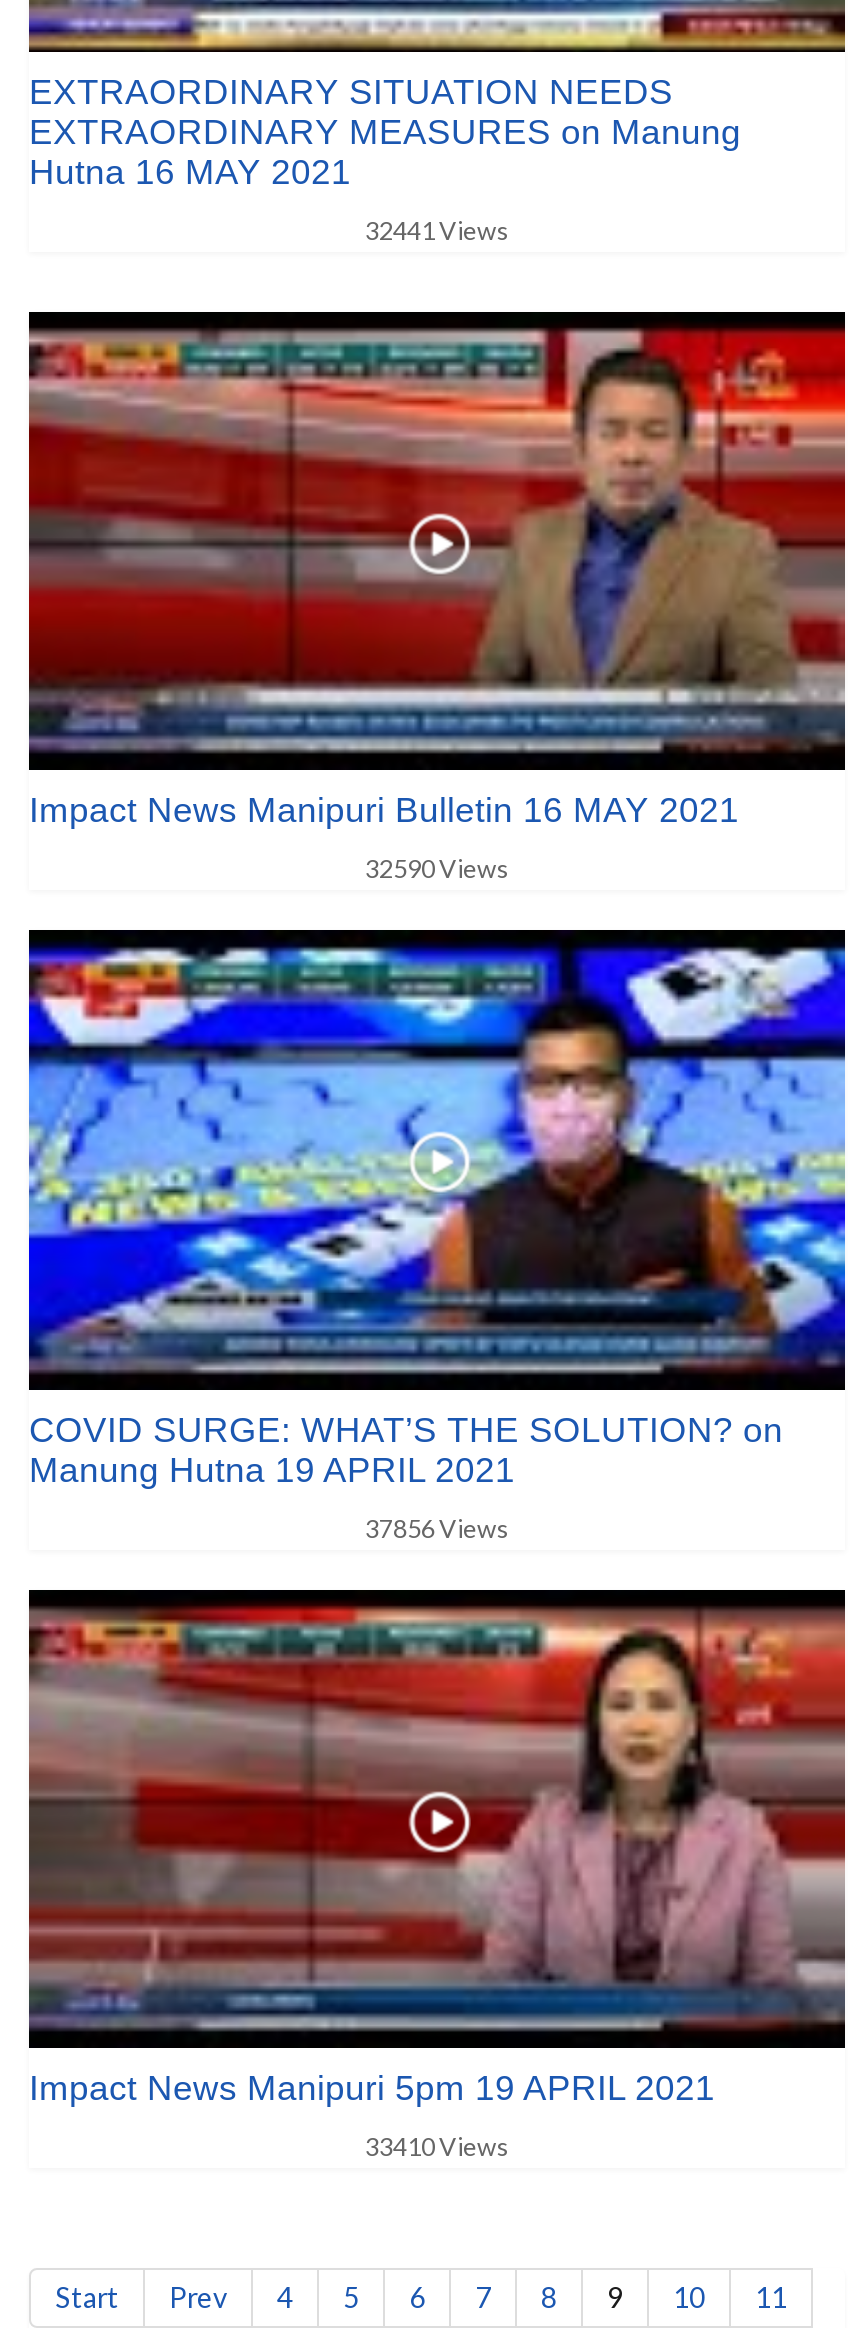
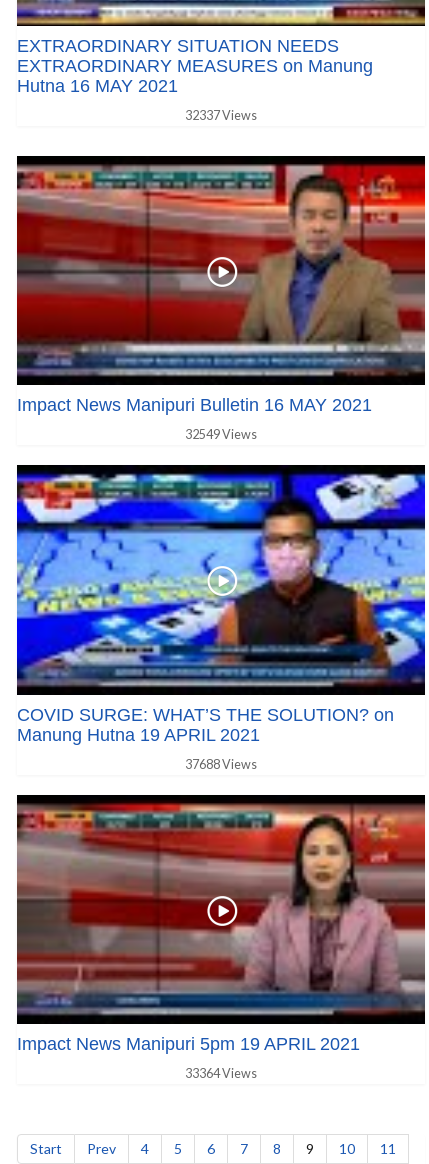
- 32441 Views
+ 32337 Views

- 32590 Views
+ 32549 Views

- 37856 Views
+ 37688 Views

- 33410 Views
+ 33364 Views
